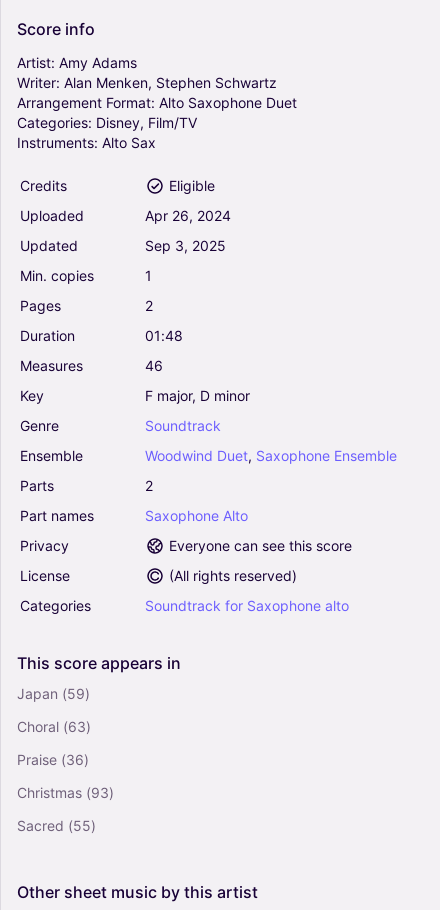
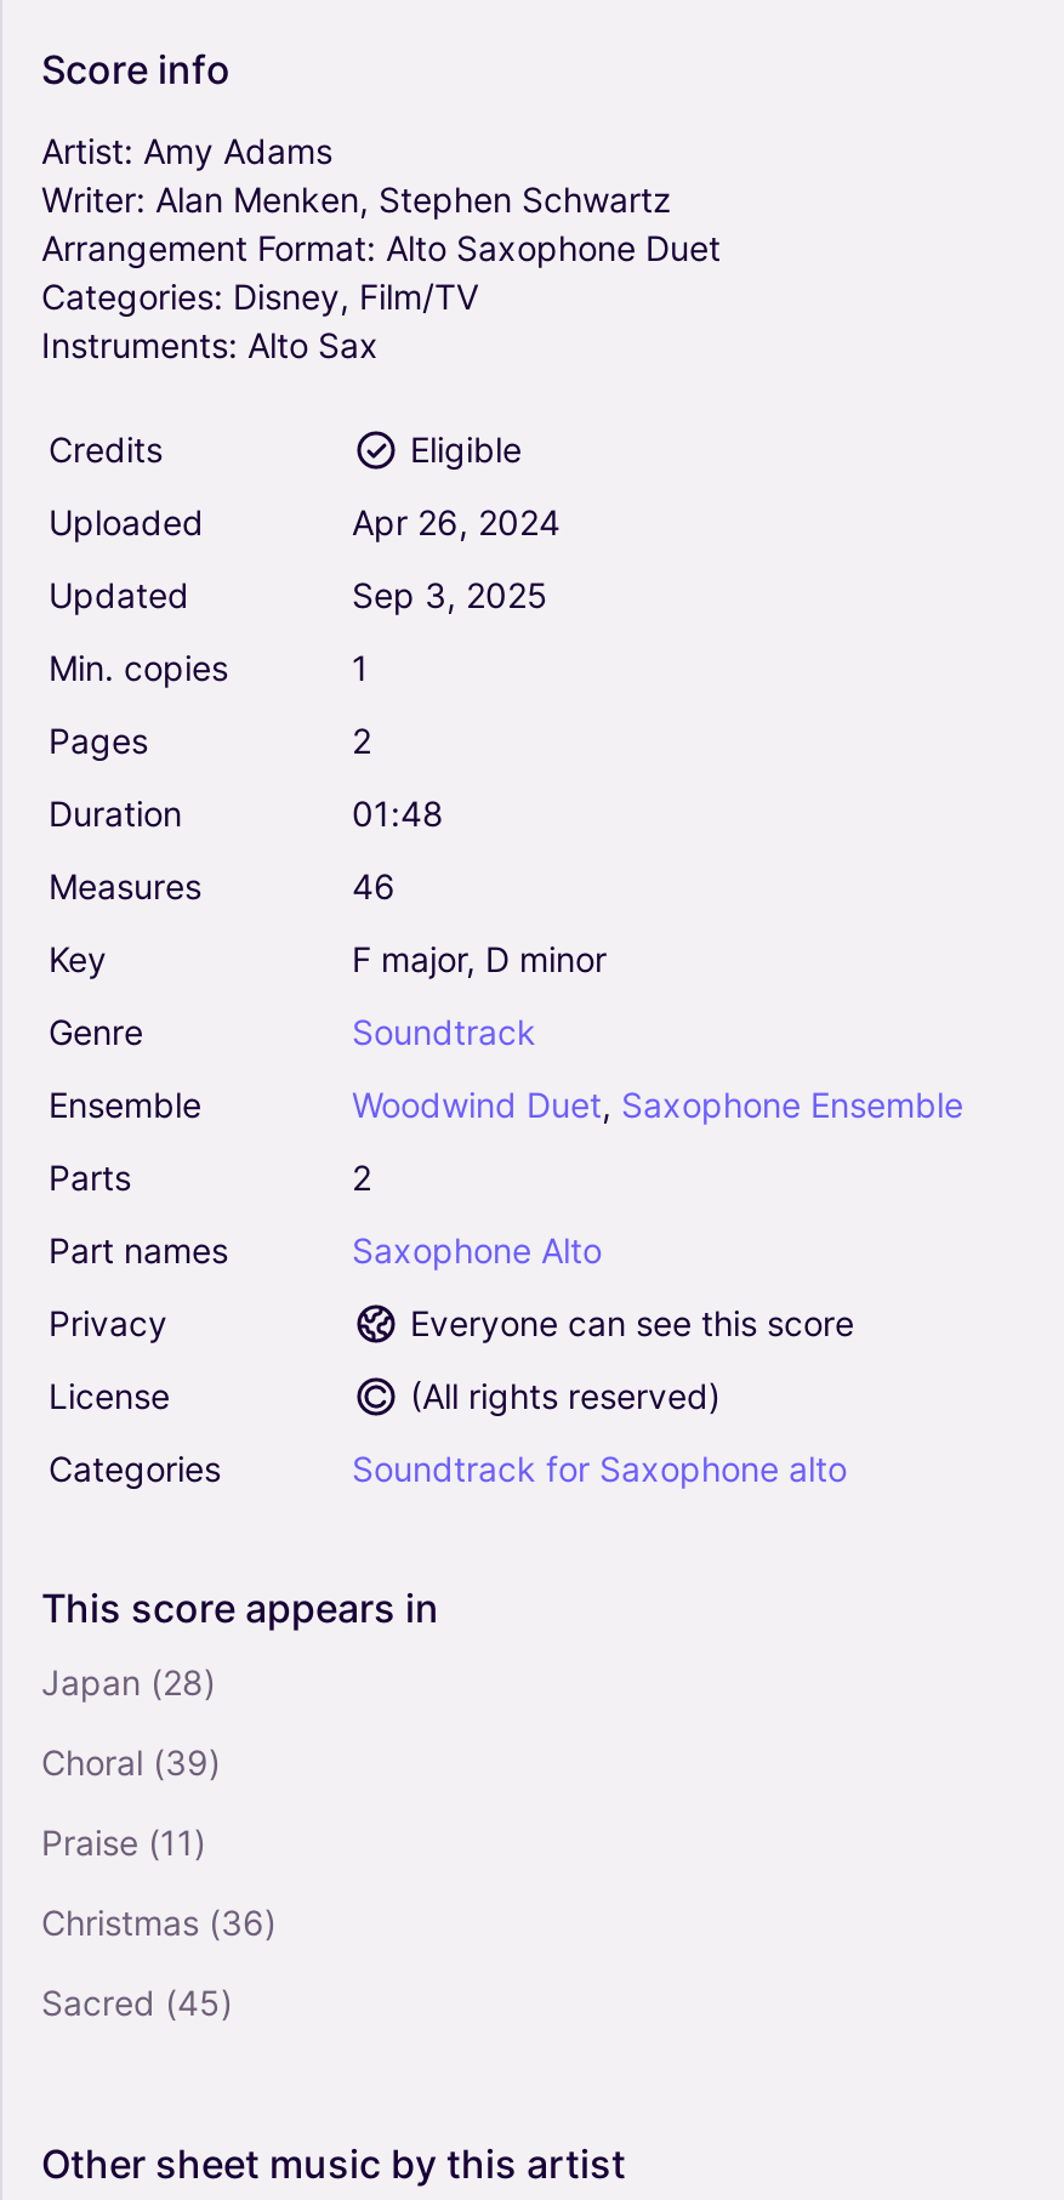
- Japan (59)
+ Japan (28)

- Choral (63)
+ Choral (39)

- Praise (36)
+ Praise (11)

- Christmas (93)
+ Christmas (36)

- Sacred (55)
+ Sacred (45)
